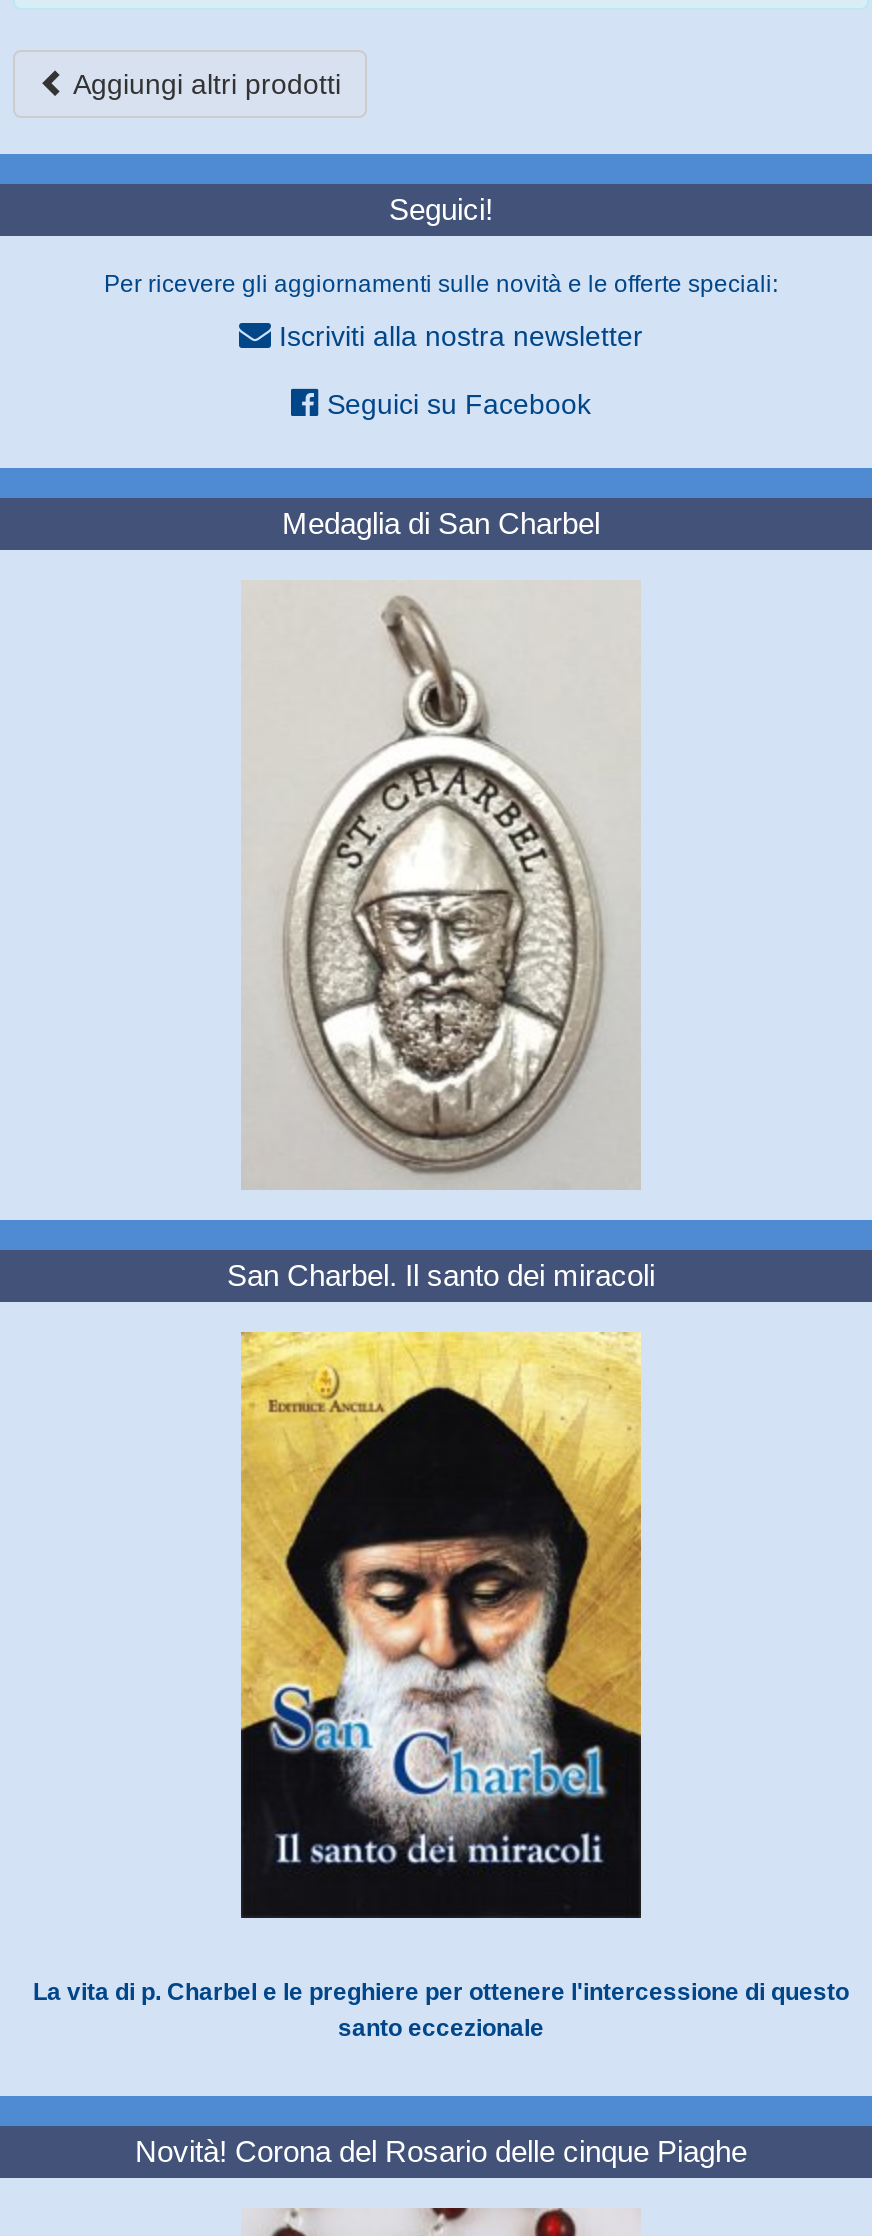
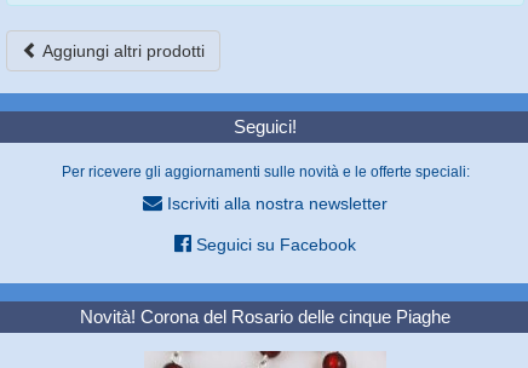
- Medaglia di San Charbel

- [image]
- San Charbel. Il santo dei miracoli

- [image]
- La vita di p. Charbel e le preghiere per ottenere l'intercessione di questo
- santo eccezionale
